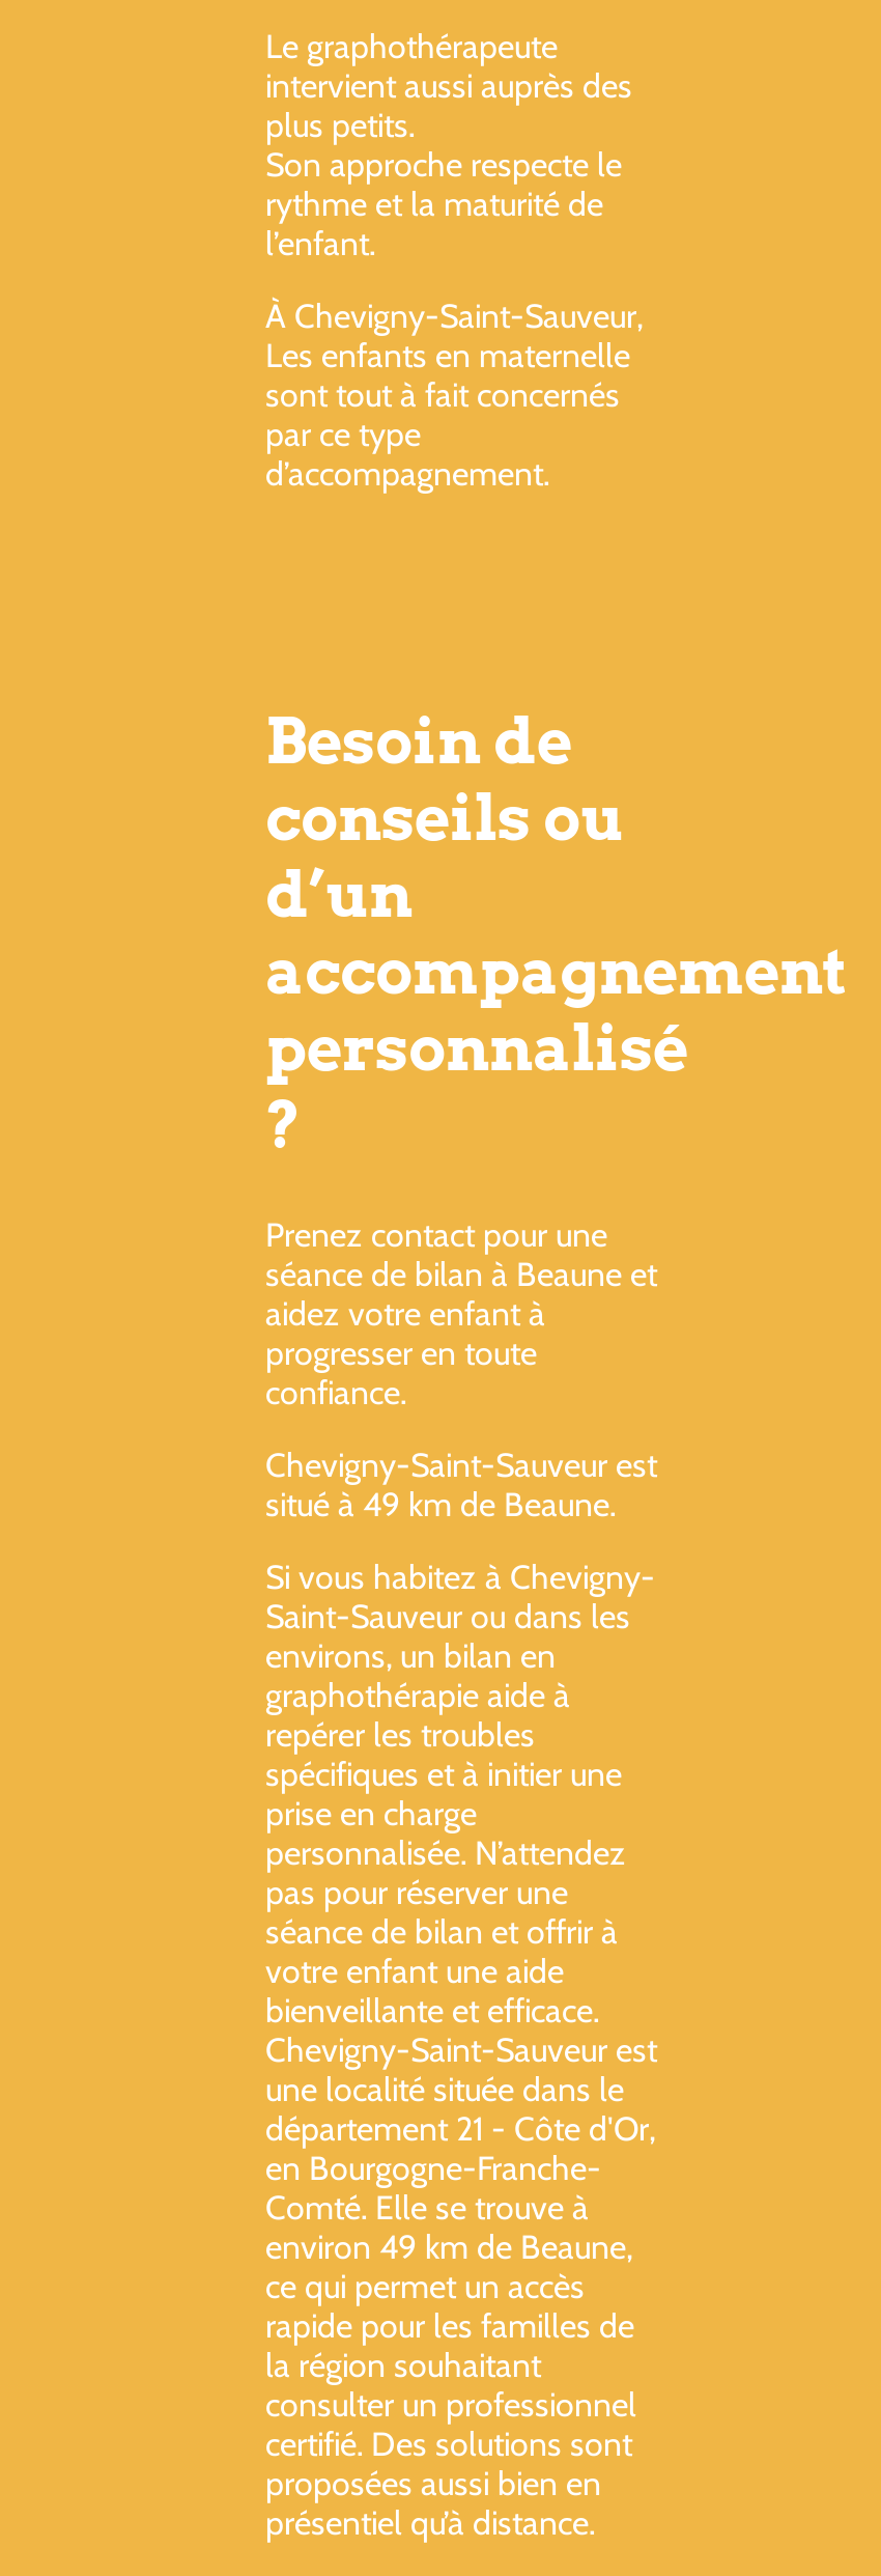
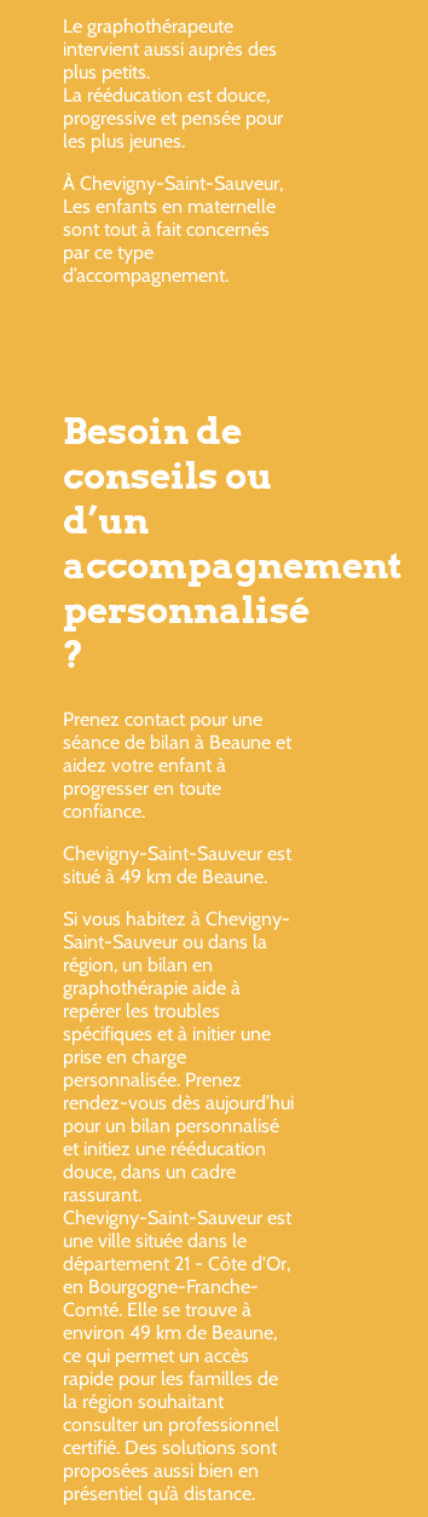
- Son approche respecte le
- rythme et la maturité de
- l’enfant.
+ La rééducation est douce,
+ progressive et pensée pour
+ les plus jeunes.

- Saint-Sauveur ou dans les
+ Saint-Sauveur ou dans la

- environs, un bilan en
+ région, un bilan en

- personnalisée. N’attendez
- pas pour réserver une
- séance de bilan et offrir à
- votre enfant une aide
- bienveillante et efficace.
+ personnalisée. Prenez
+ rendez-vous dès aujourd’hui
+ pour un bilan personnalisé
+ et initiez une rééducation
+ douce, dans un cadre
+ rassurant.

- une localité située dans le
+ une ville située dans le
